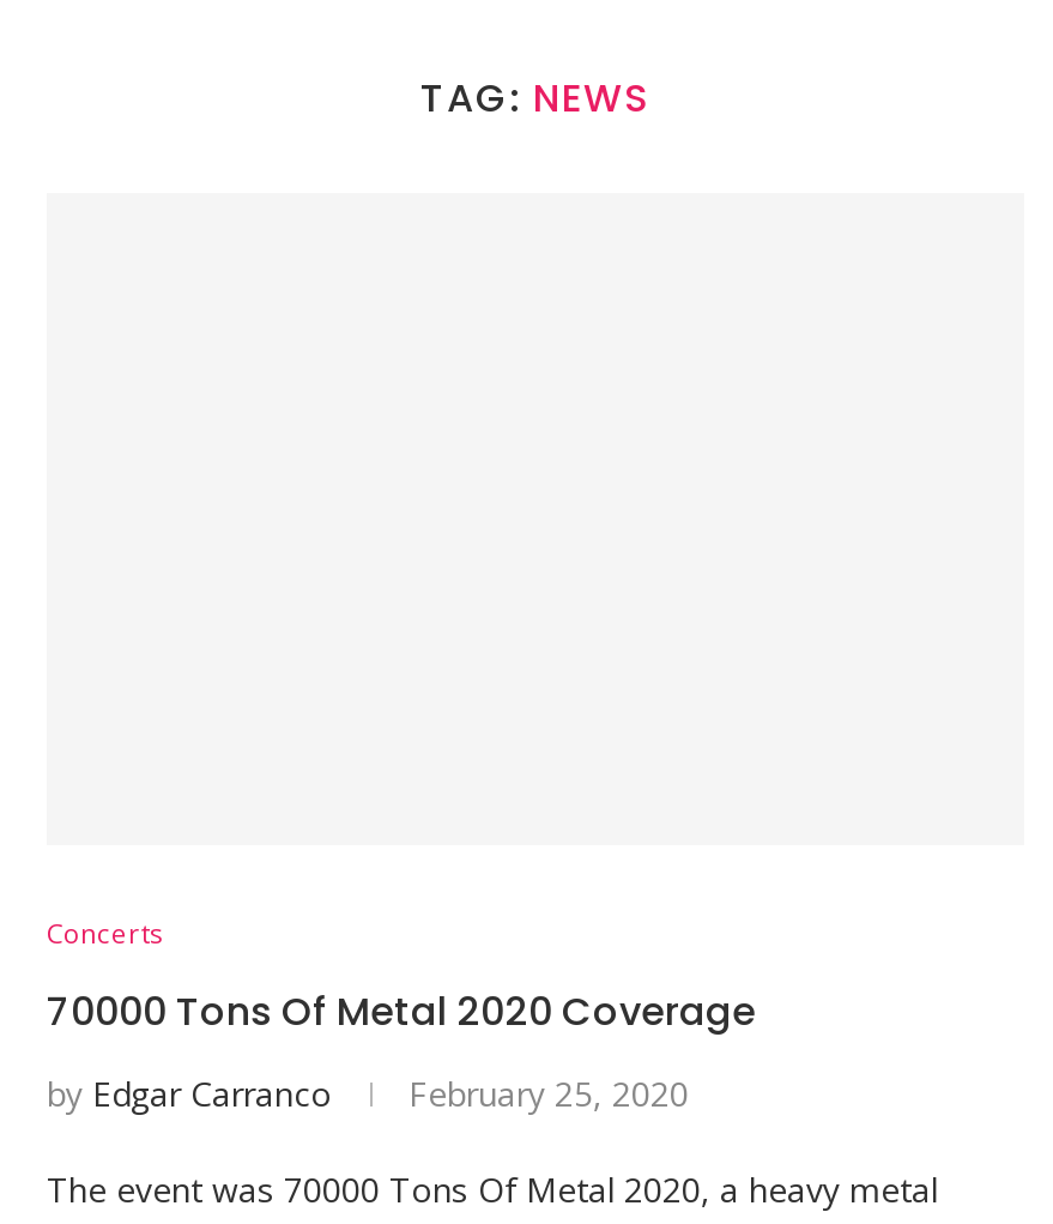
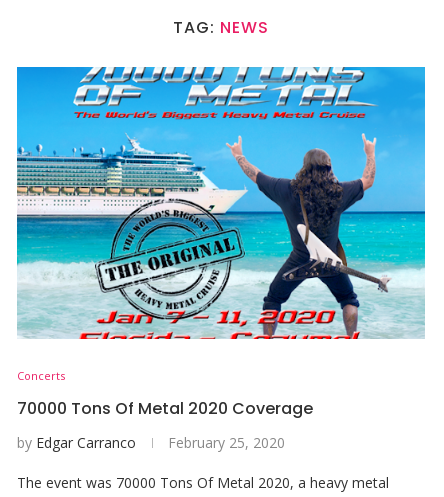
+ [image]
